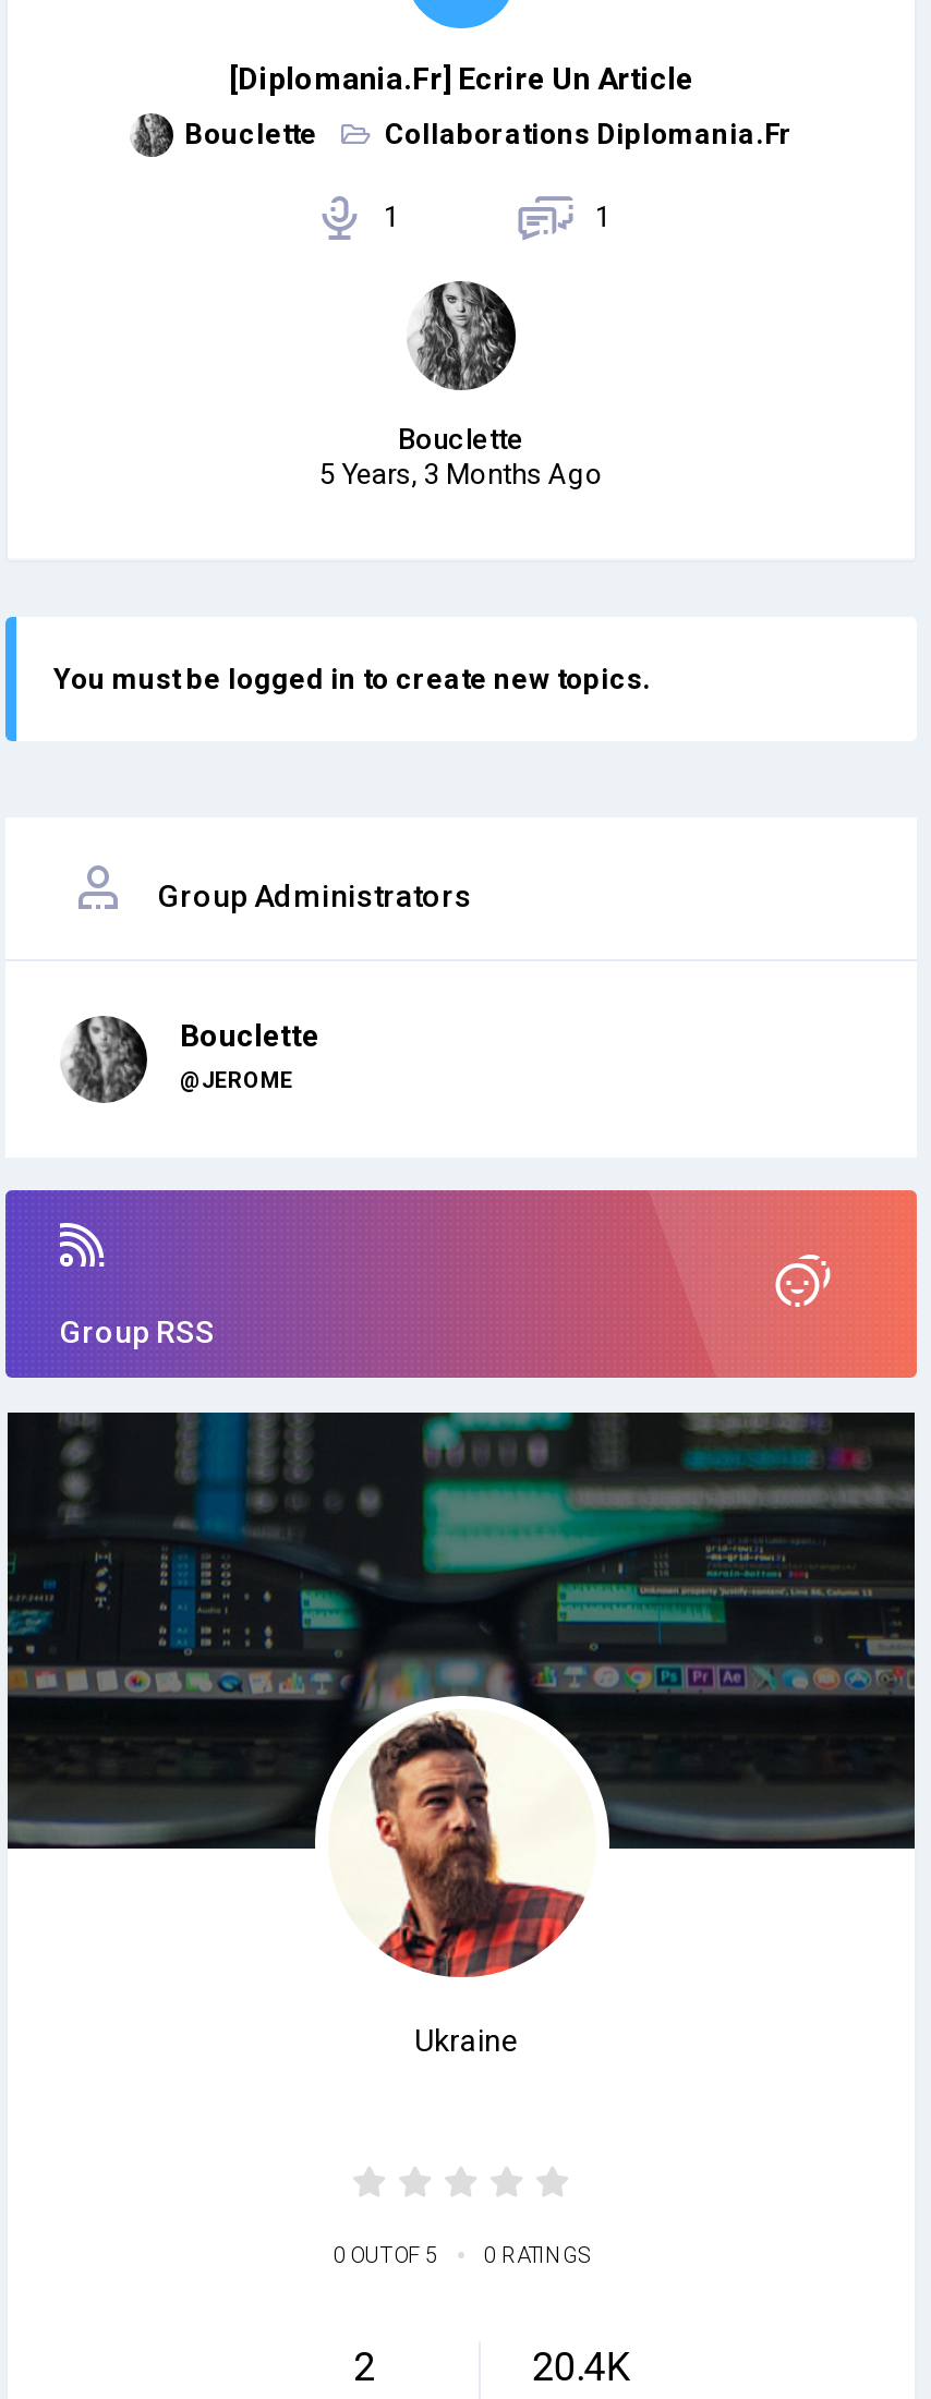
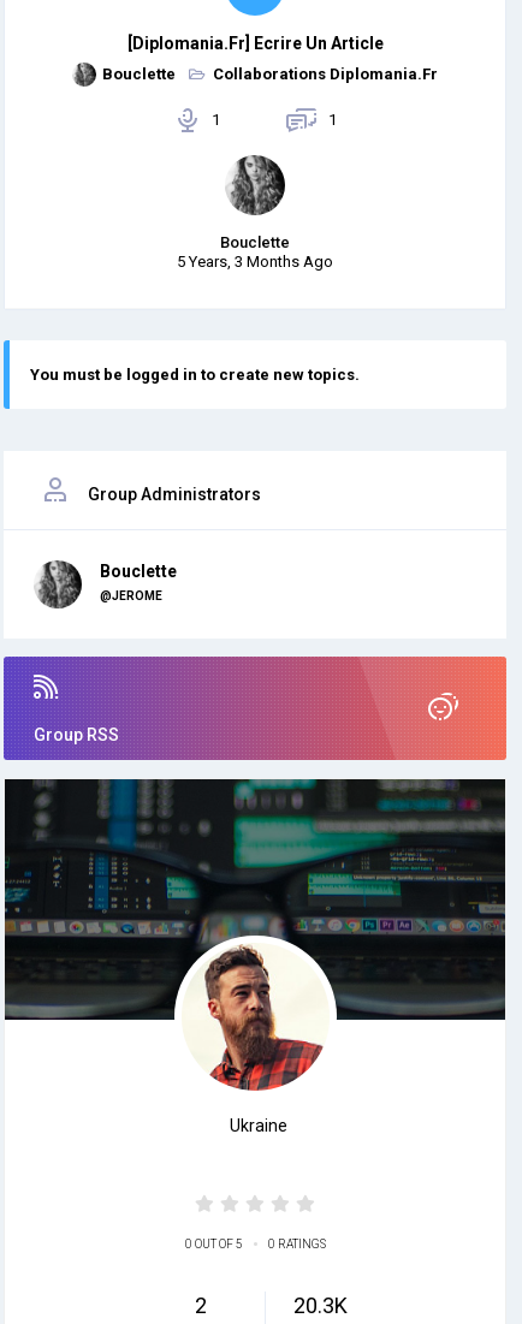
- 20.4K
+ 20.3K
